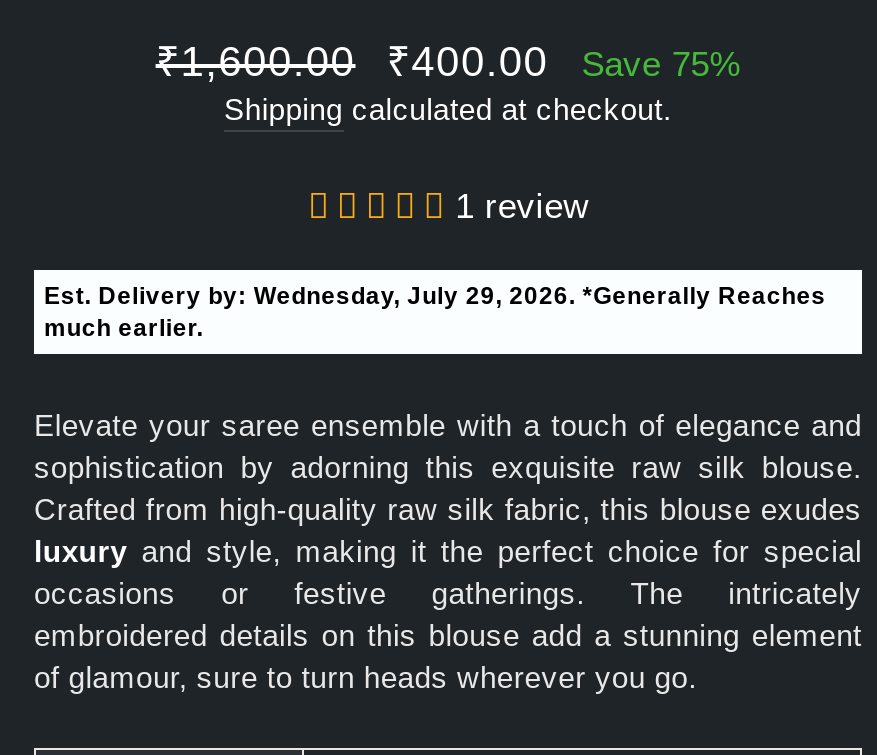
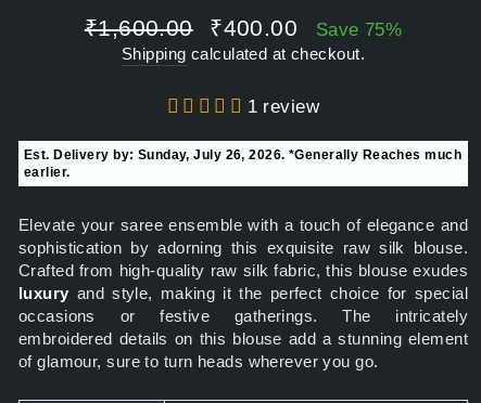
- Est. Delivery by: Wednesday, July 29, 2026. *Generally Reaches
- much earlier.
+ Est. Delivery by: Sunday, July 26, 2026. *Generally Reaches much
+ earlier.
